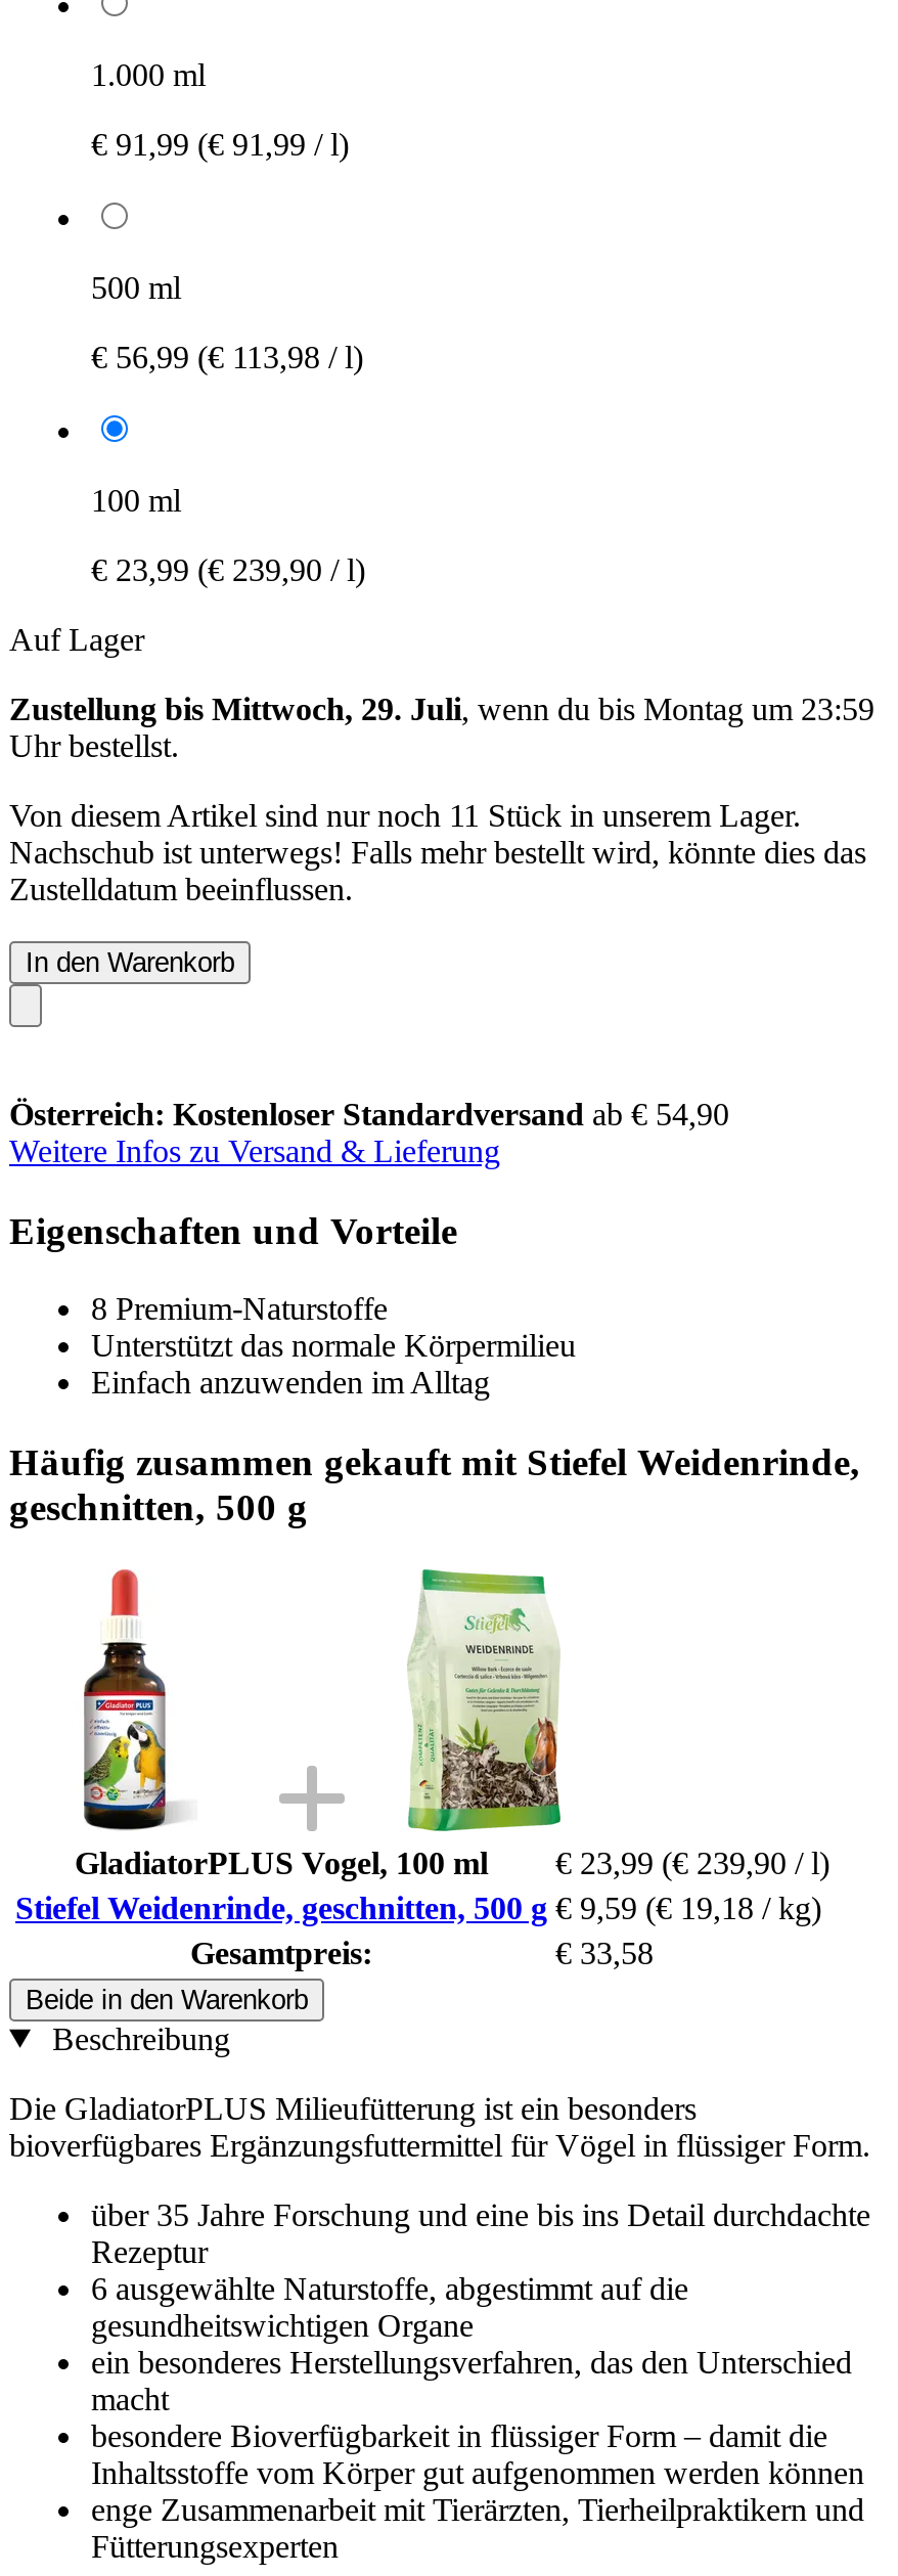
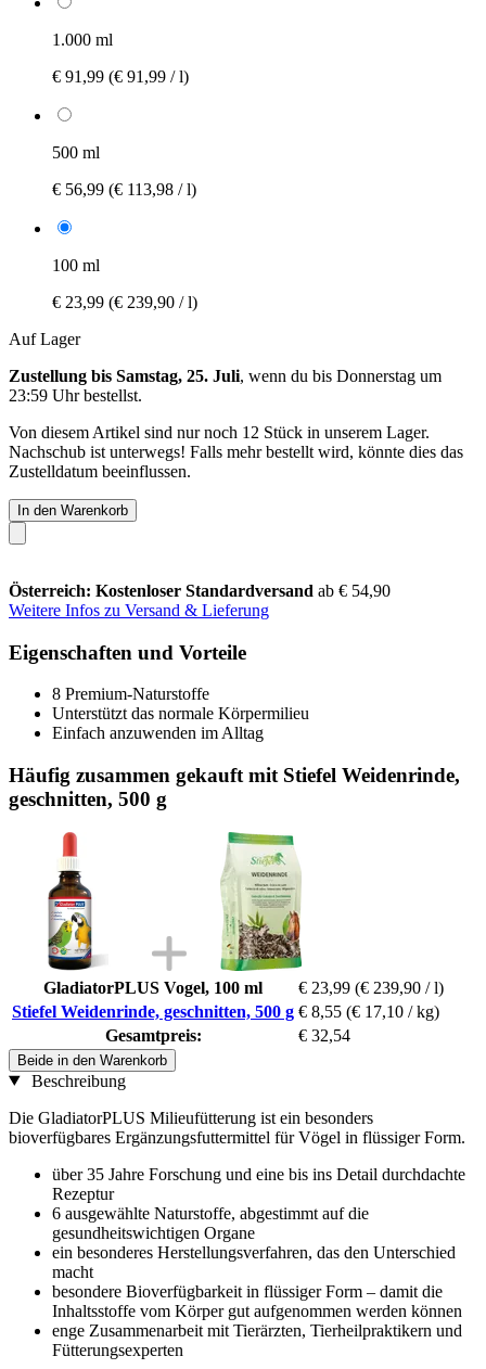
- Zustellung bis Mittwoch, 29. Juli, wenn du bis Montag um 23:59
- Uhr bestellst.
+ Zustellung bis Samstag, 25. Juli, wenn du bis Donnerstag um
+ 23:59 Uhr bestellst.

- Von diesem Artikel sind nur noch 11 Stück in unserem Lager.
+ Von diesem Artikel sind nur noch 12 Stück in unserem Lager.

- Stiefel Weidenrinde, geschnitten, 500 g € 9,59 (€ 19,18 / kg)
+ Stiefel Weidenrinde, geschnitten, 500 g € 8,55 (€ 17,10 / kg)

- € 33,58
+ € 32,54
